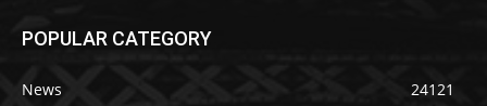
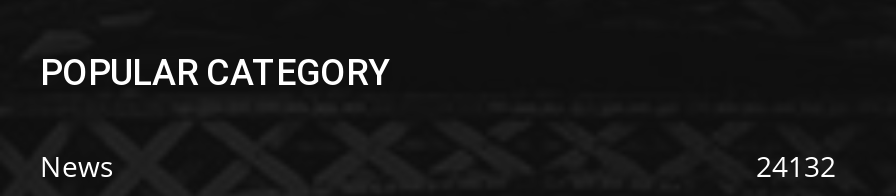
- 24121
+ 24132
